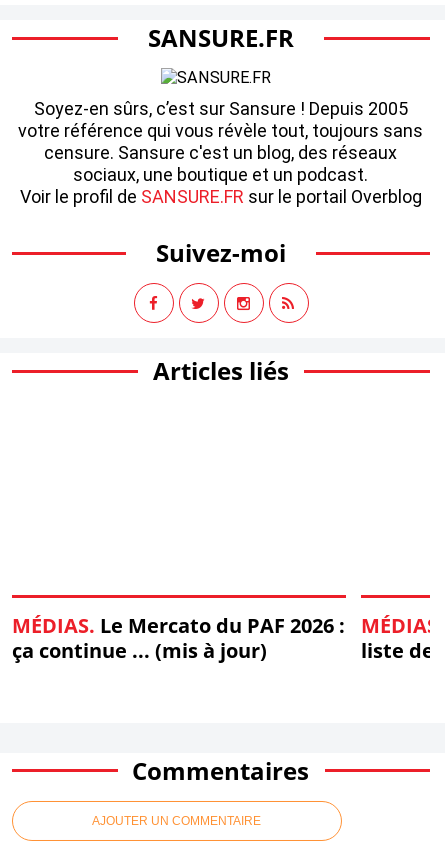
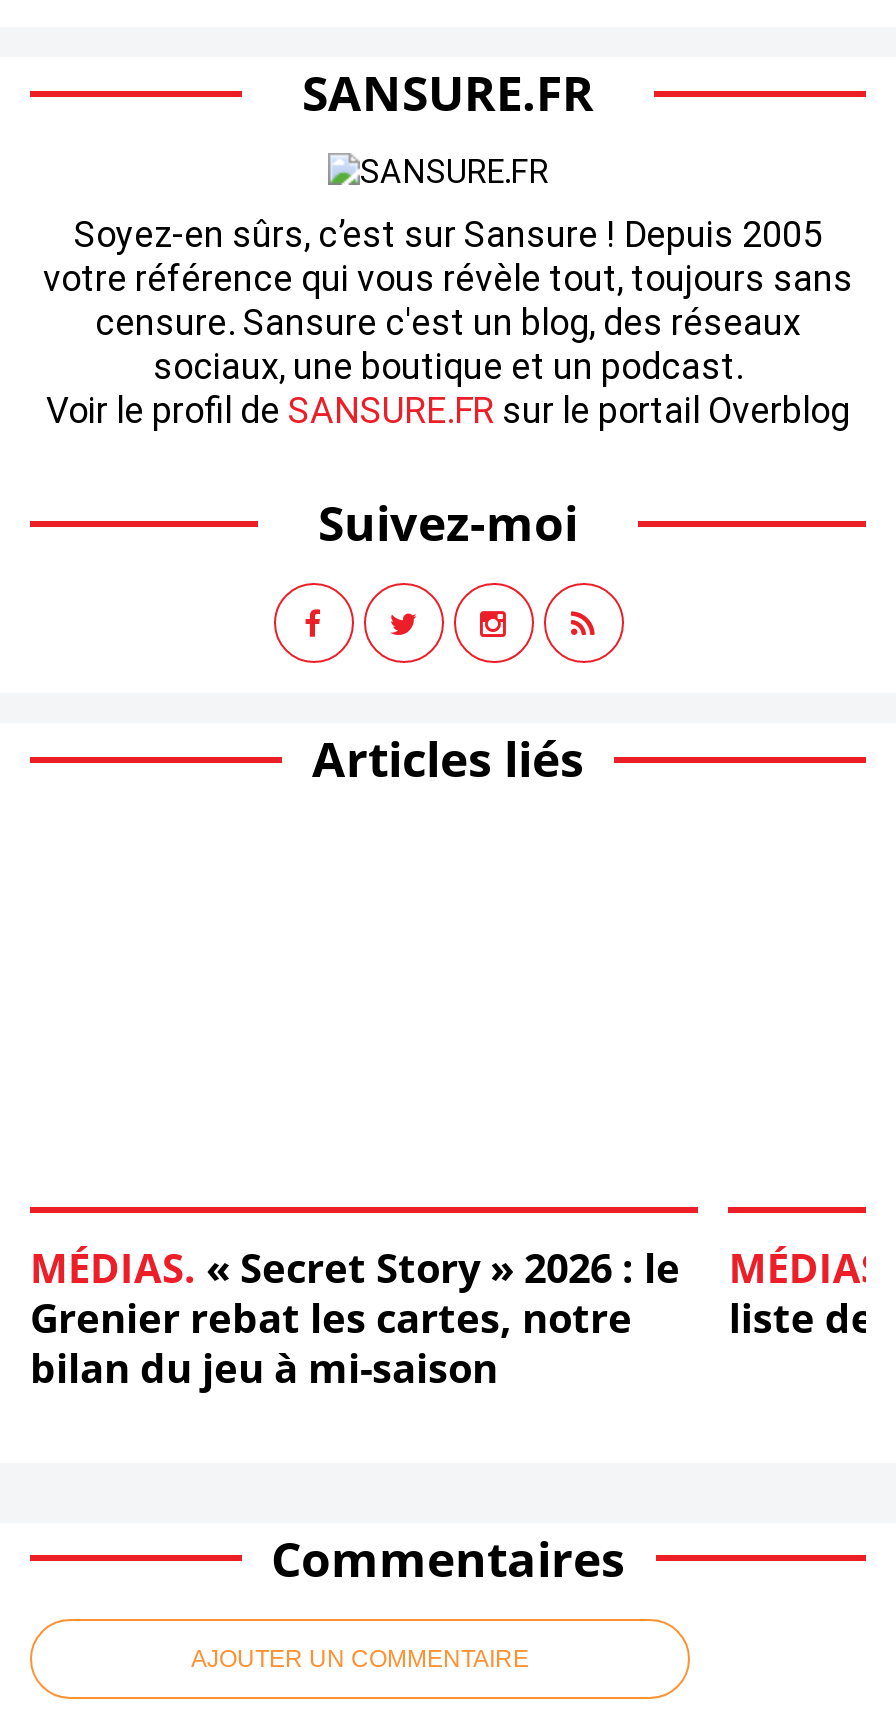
- MÉDIAS. Le Mercato du PAF 2026 :
- ça continue ... (mis à jour)
+ MÉDIAS. « Secret Story » 2026 : le
+ Grenier rebat les cartes, notre
+ bilan du jeu à mi-saison
